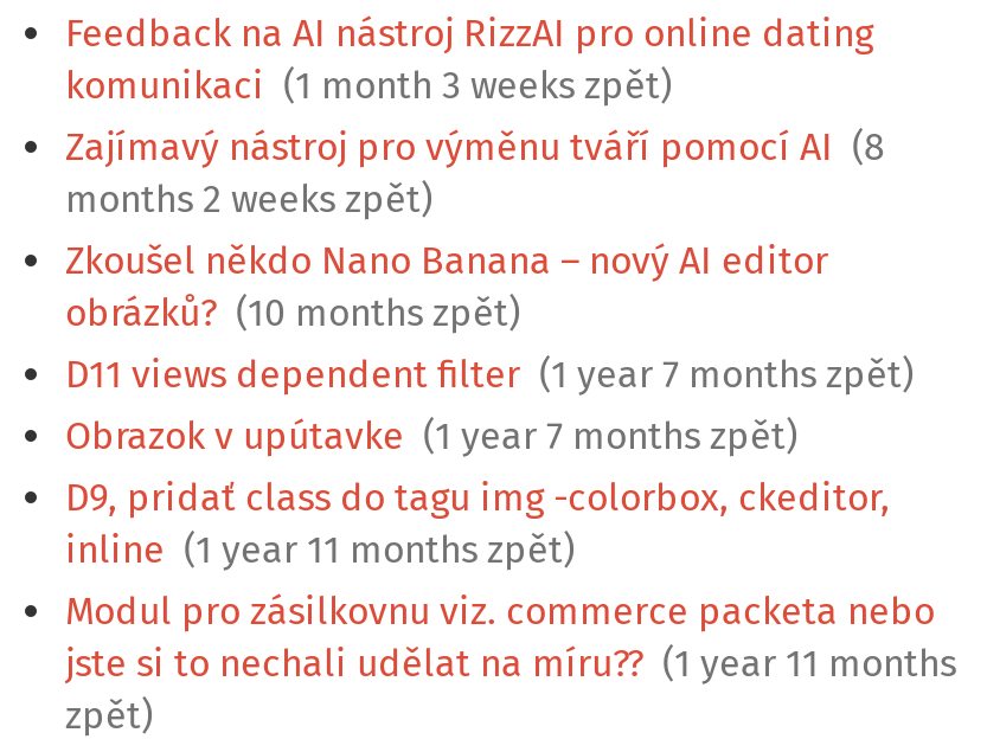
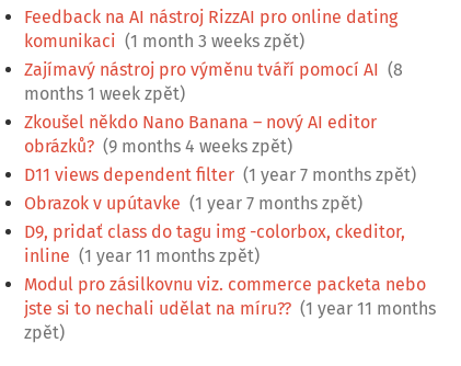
- months 2 weeks zpět)
+ months 1 week zpět)

- obrázků? (10 months zpět)
+ obrázků? (9 months 4 weeks zpět)
